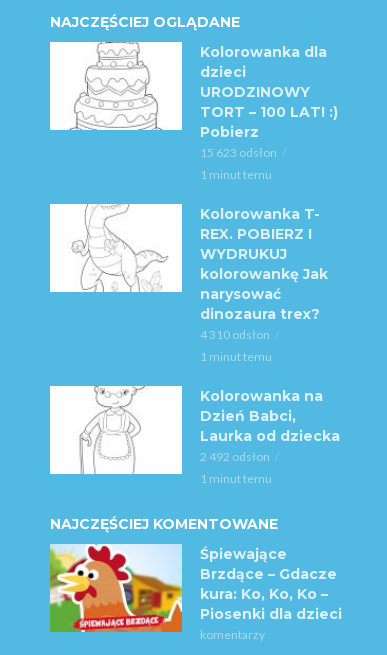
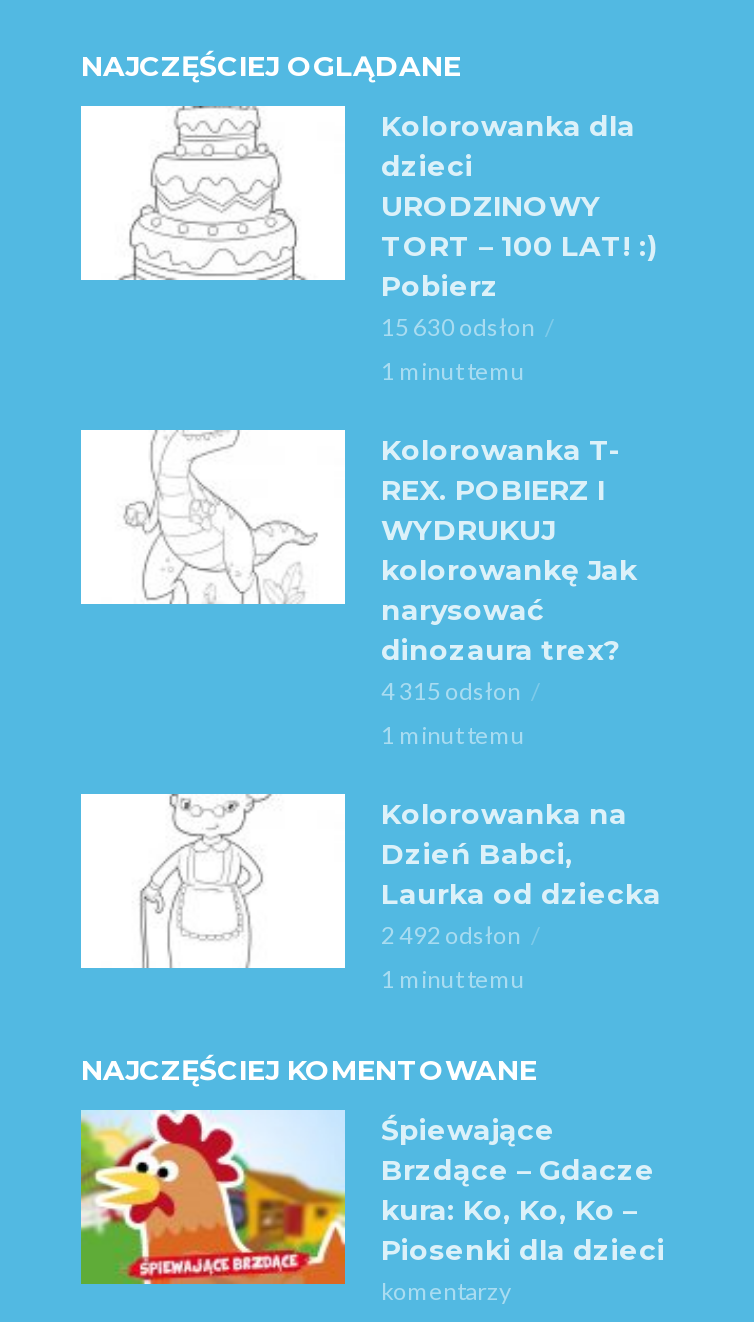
- 15 623 odsłon
+ 15 630 odsłon

- 4 310 odsłon
+ 4 315 odsłon
